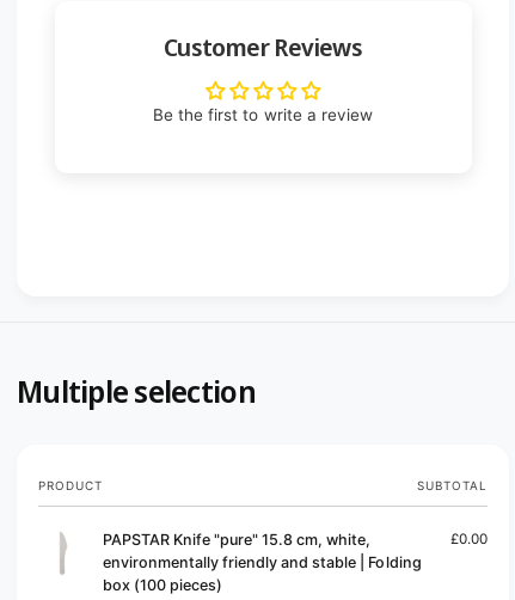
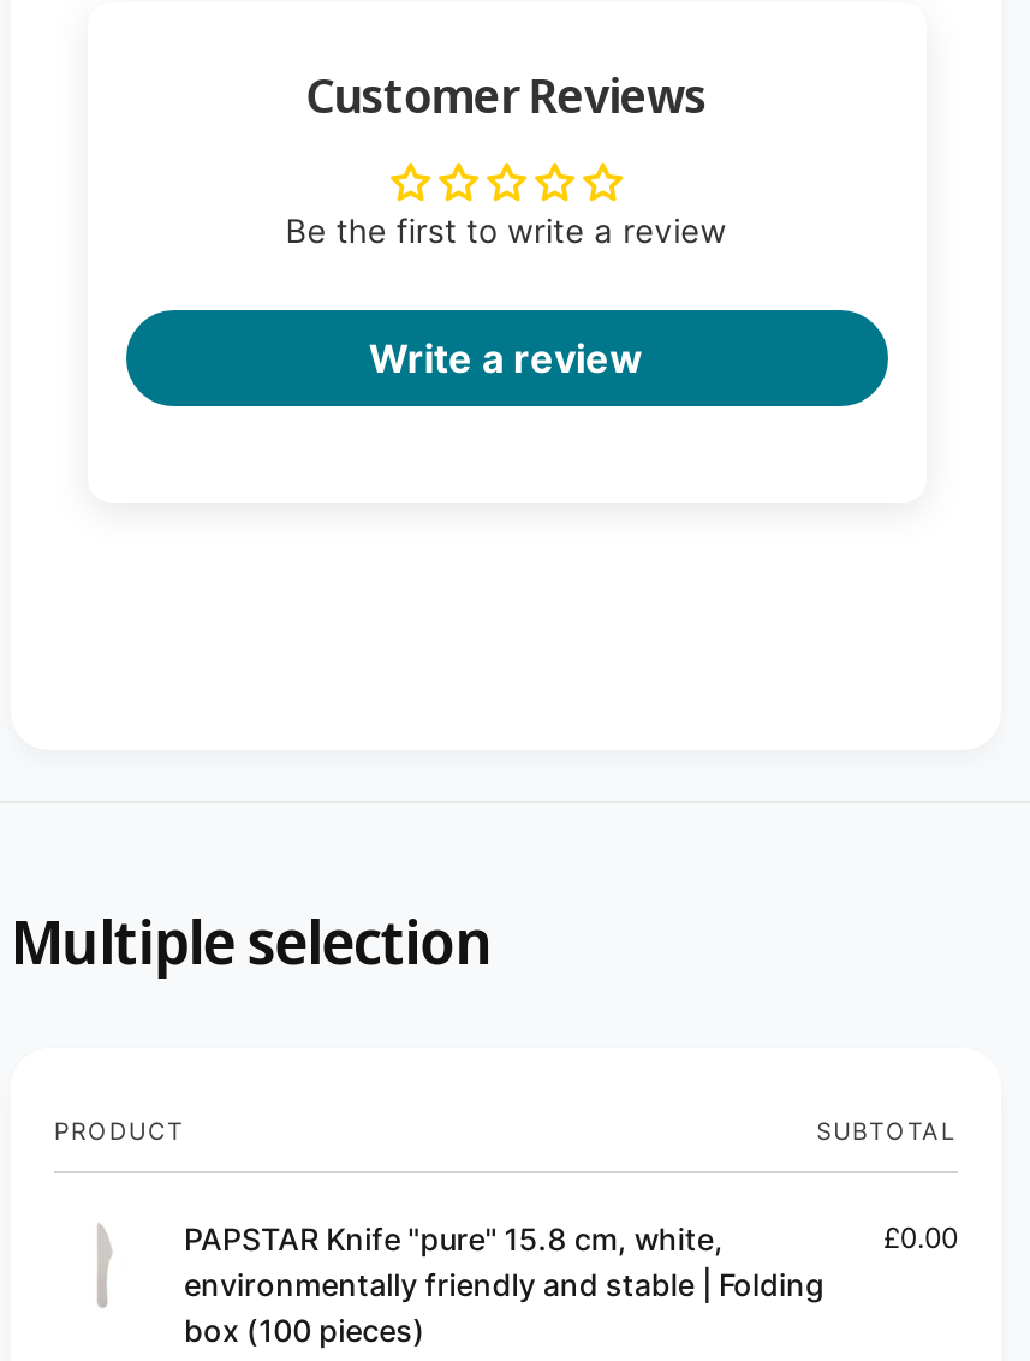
+ Write a review
